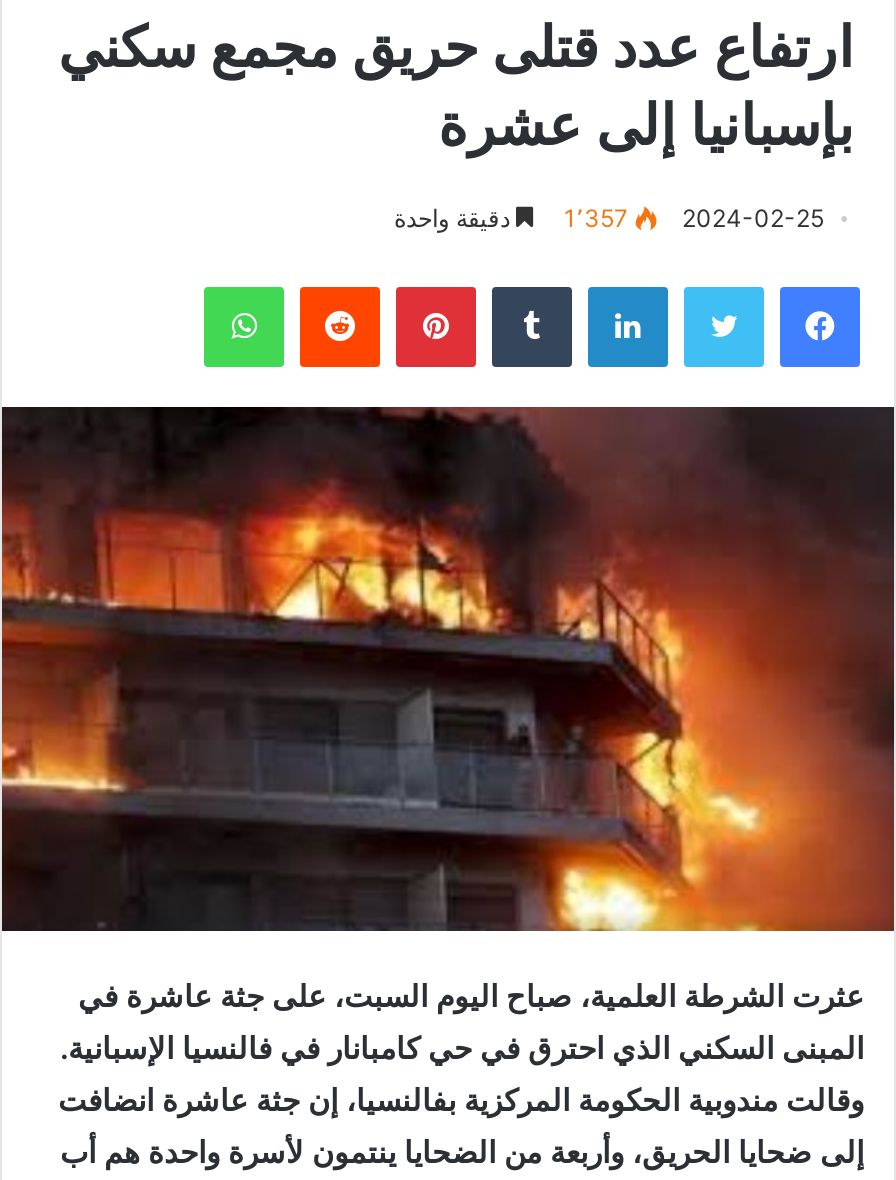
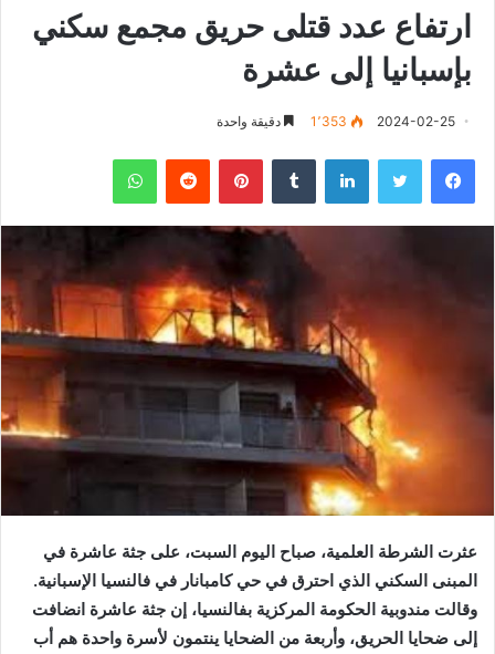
- 2024-02-25 1٬357 دقيقة واحدة
+ 2024-02-25 1٬353 دقيقة واحدة
